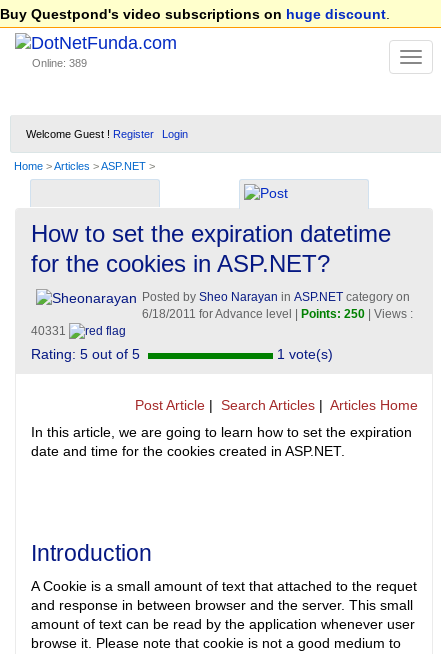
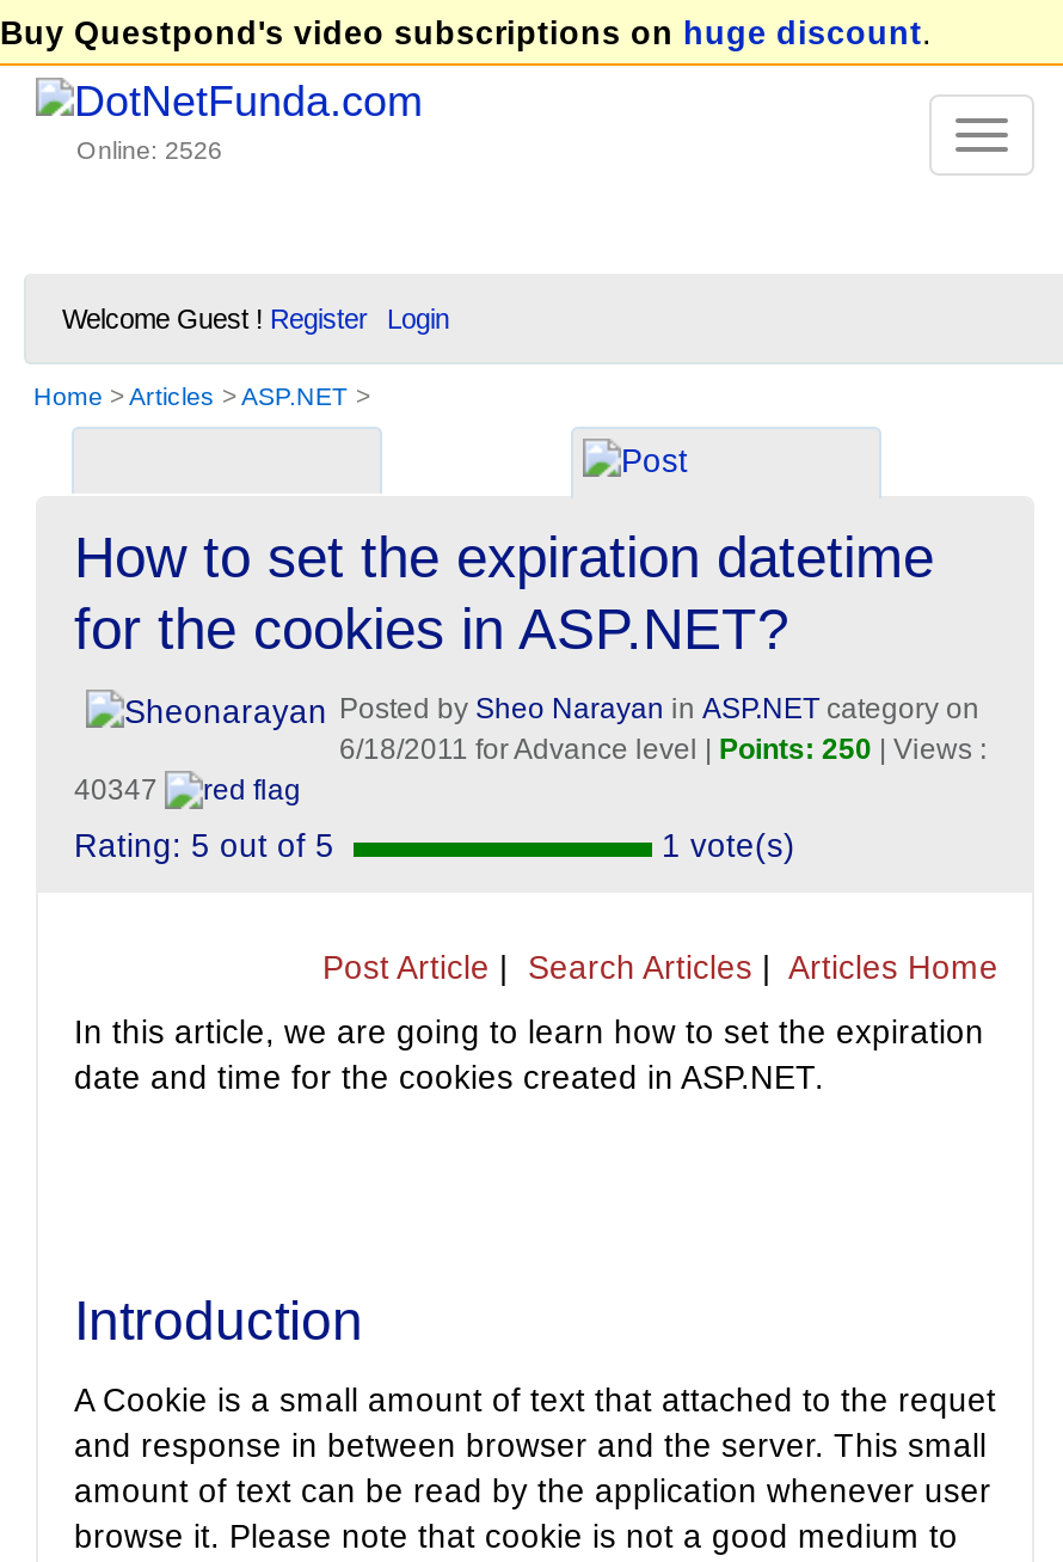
- Online: 389
+ Online: 2526

- 40331
+ 40347
